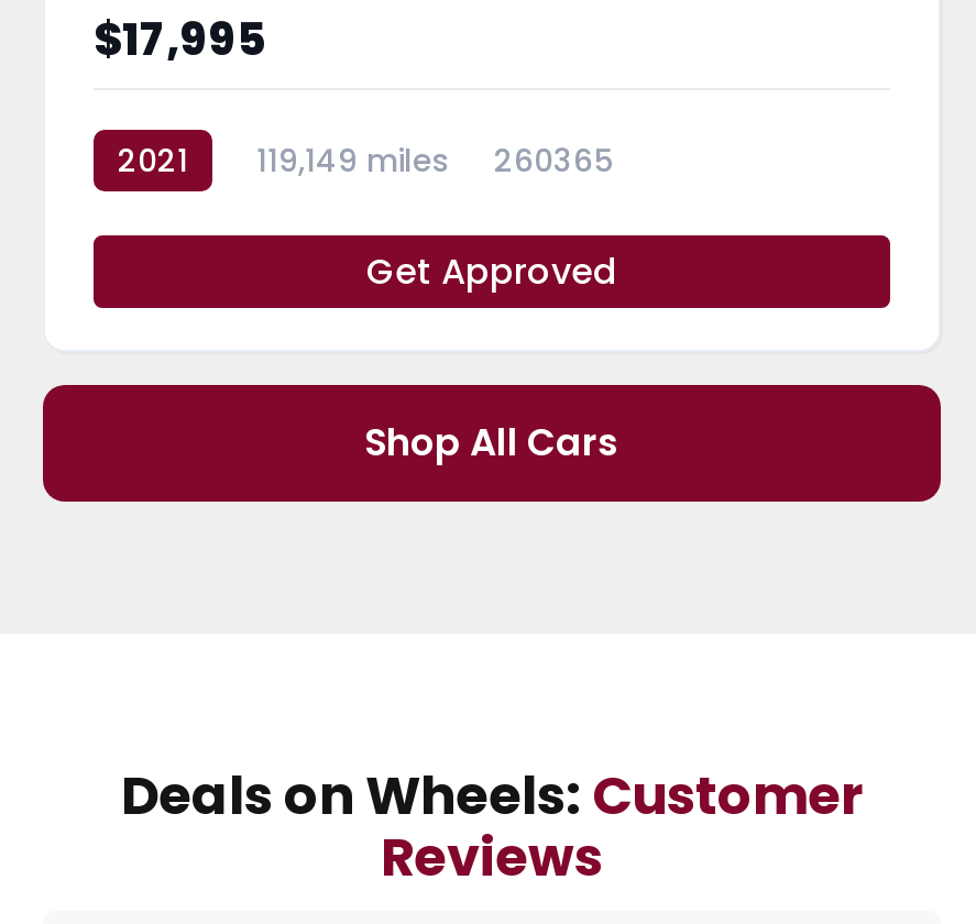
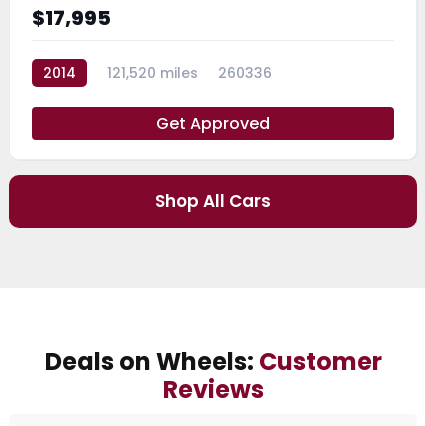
- 2021
+ 2014

- 119,149 miles
+ 121,520 miles

- 260365
+ 260336
